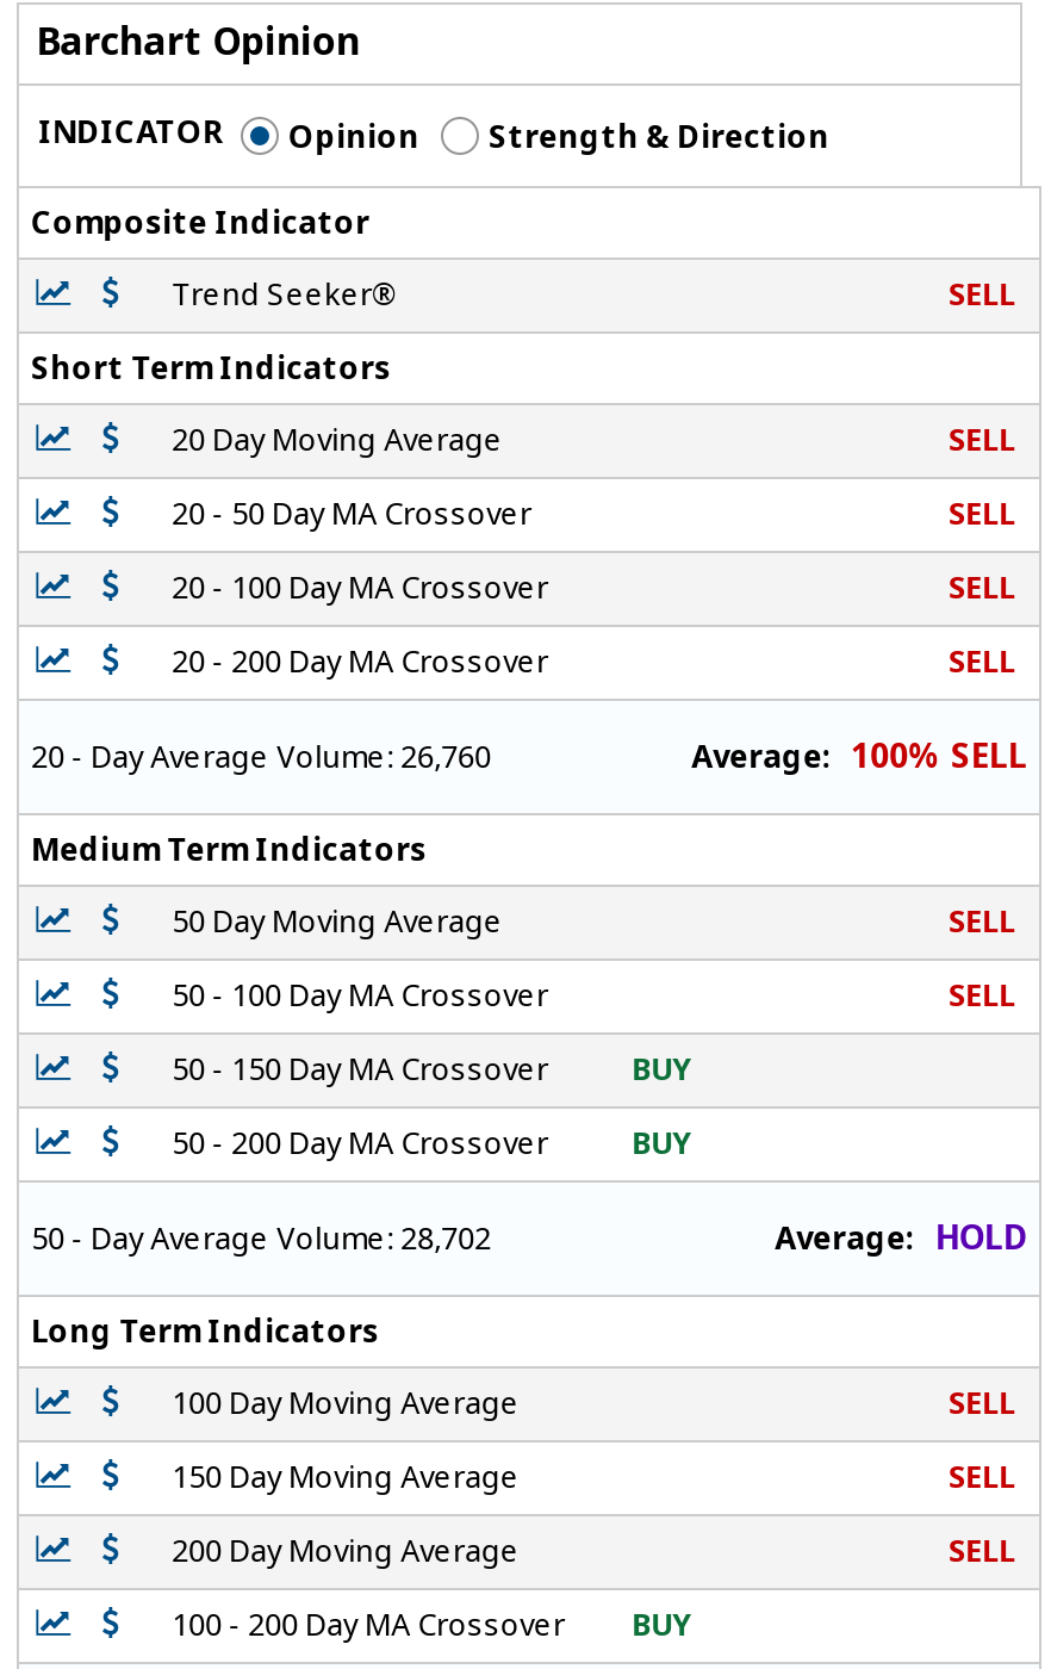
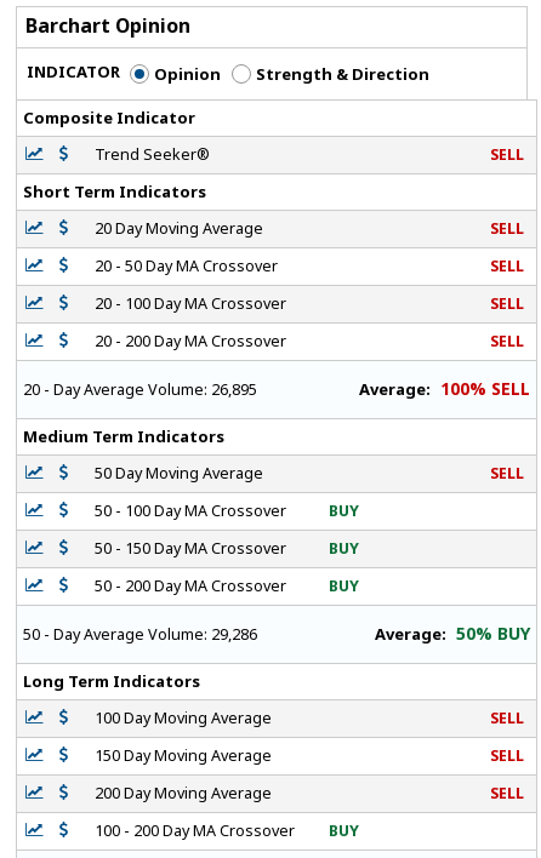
- 20 - Day Average Volume: 26,760
+ 20 - Day Average Volume: 26,895

- SELL
+ BUY

- 50 - Day Average Volume: 28,702
- Average: HOLD
+ 50 - Day Average Volume: 29,286
+ Average: 50% BUY
